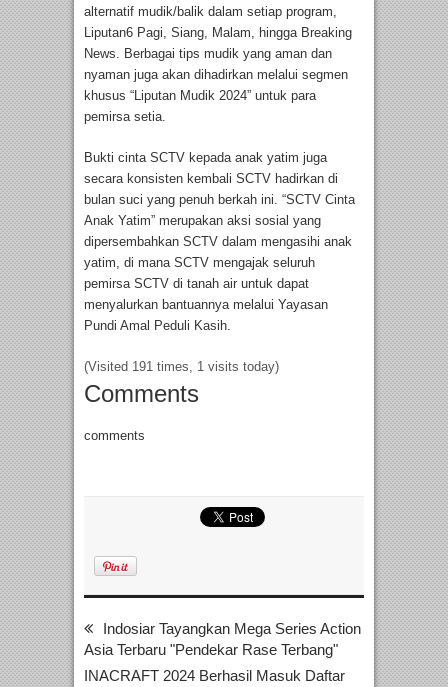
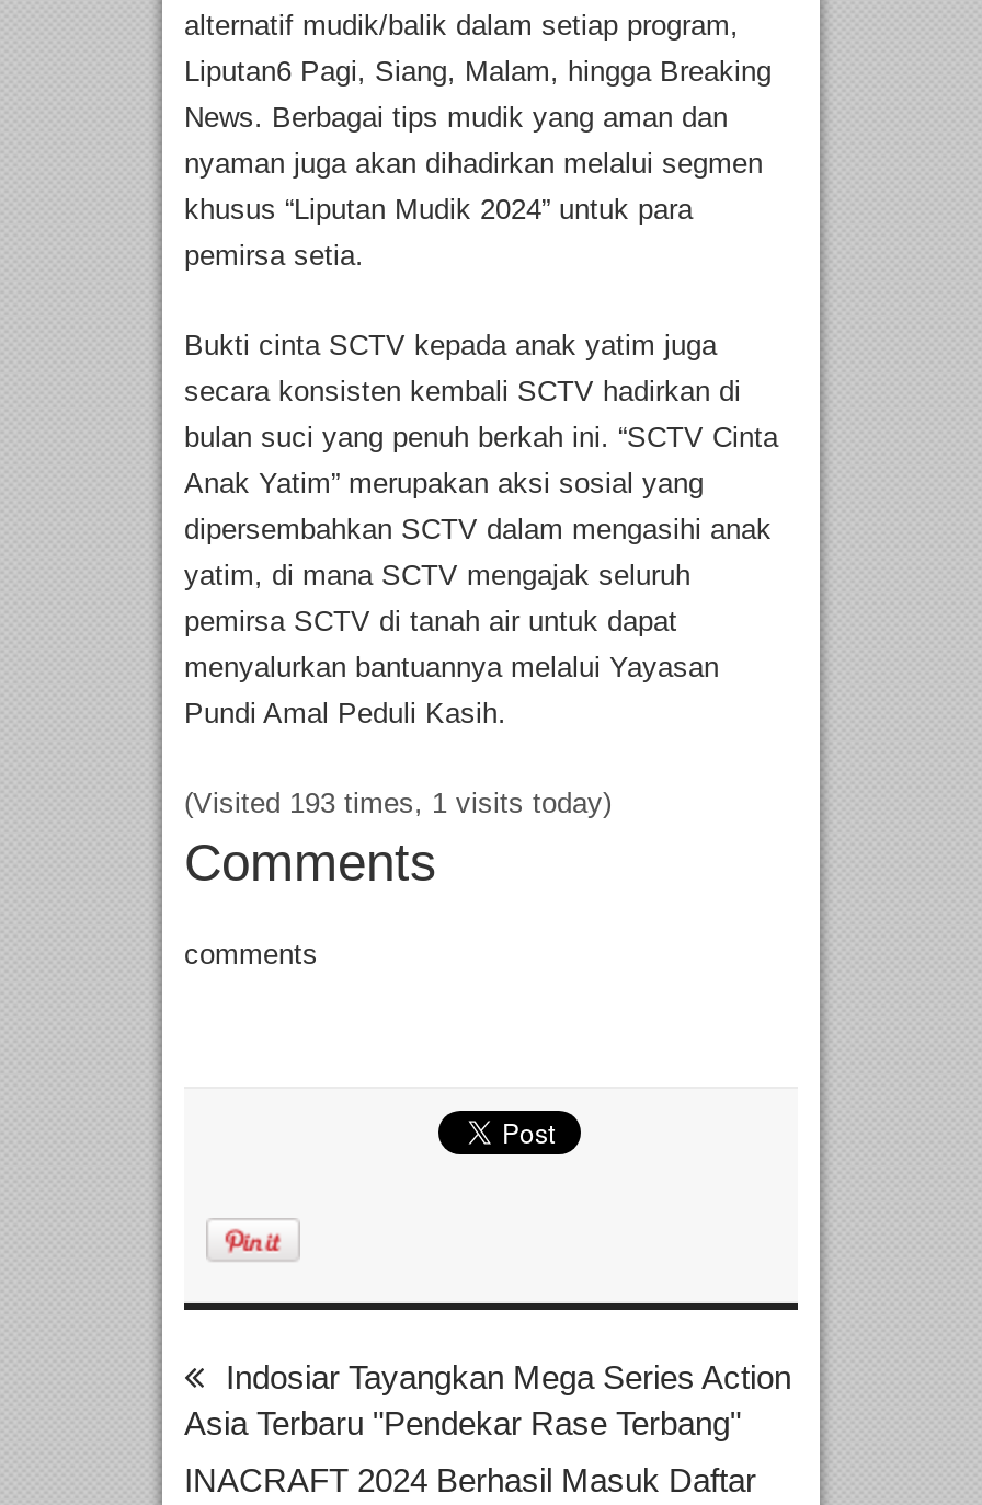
- (Visited 191 times, 1 visits today)
+ (Visited 193 times, 1 visits today)
